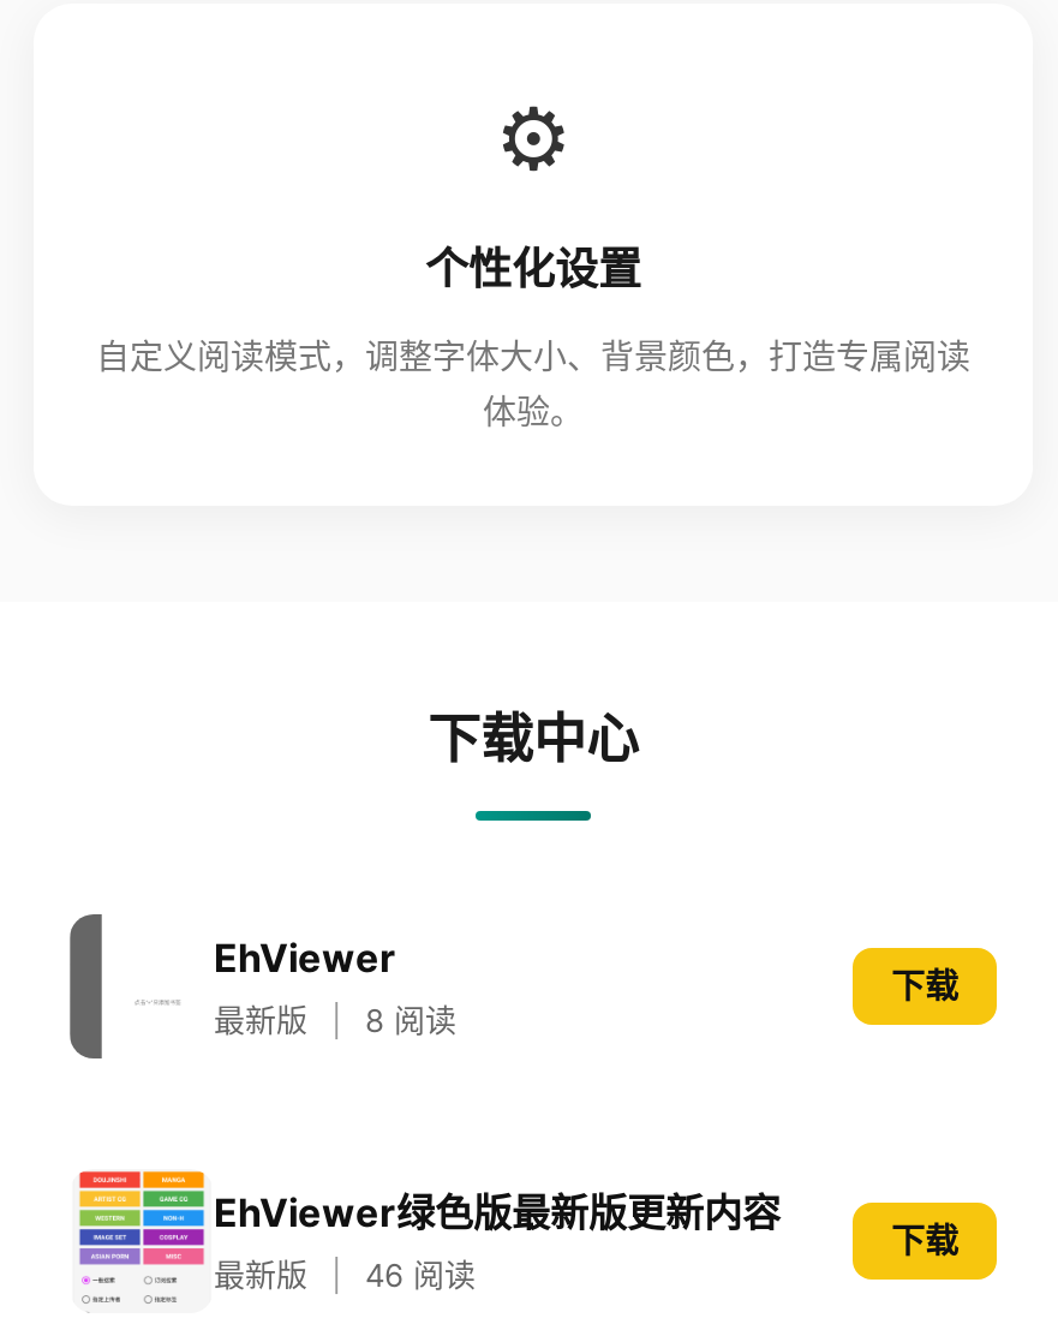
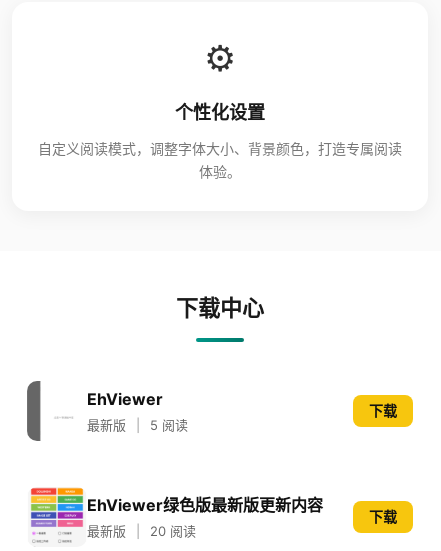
- 8 阅读
+ 5 阅读

- 46 阅读
+ 20 阅读
